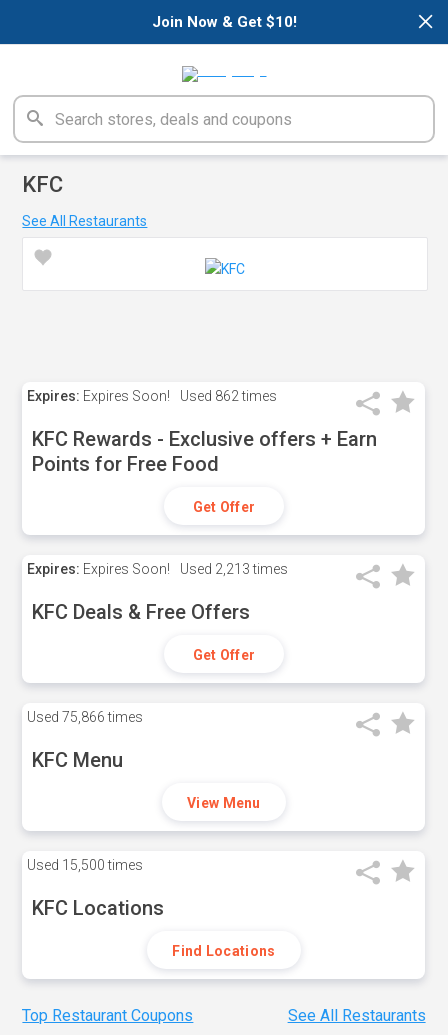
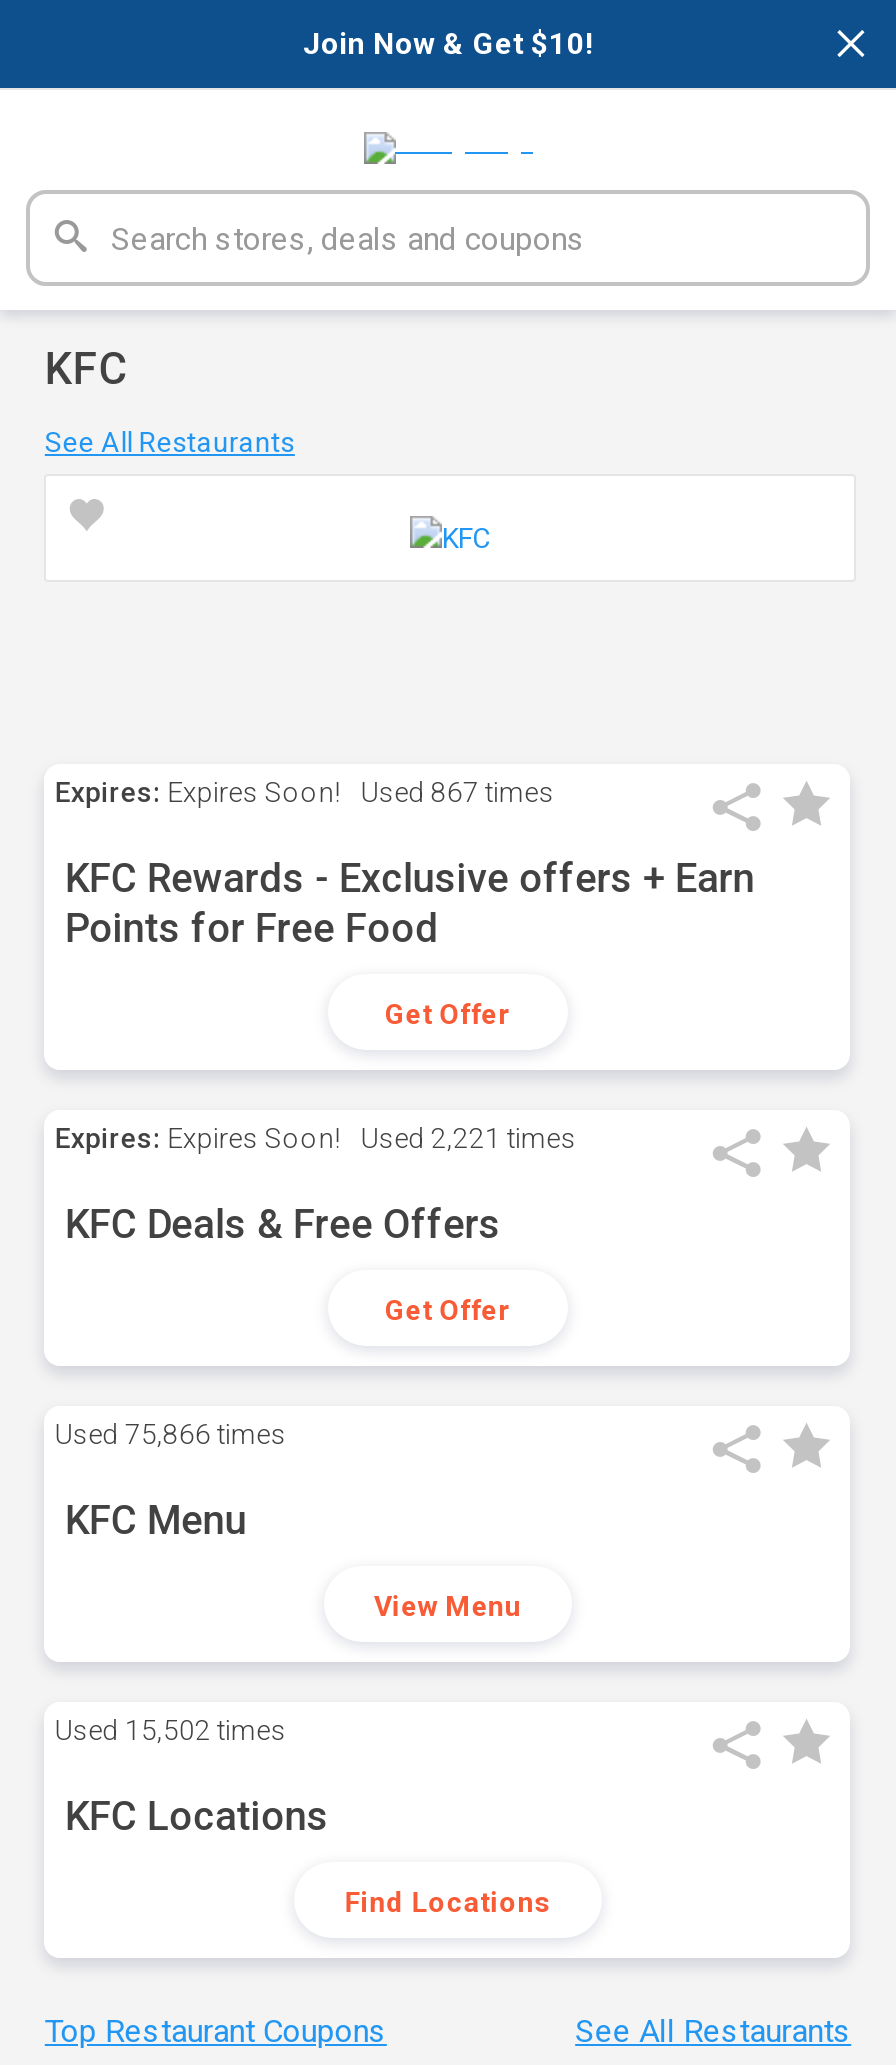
- Expires: Expires Soon! Used 862 times
+ Expires: Expires Soon! Used 867 times

- Expires: Expires Soon! Used 2,213 times
+ Expires: Expires Soon! Used 2,221 times

- Used 15,500 times
+ Used 15,502 times
